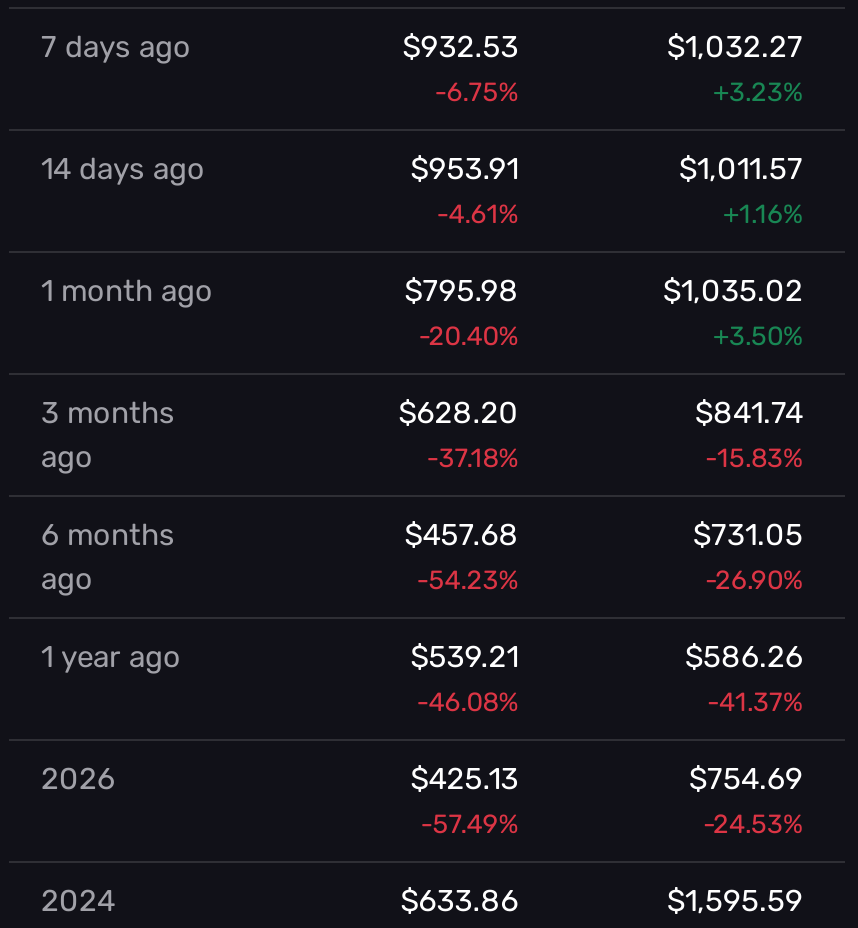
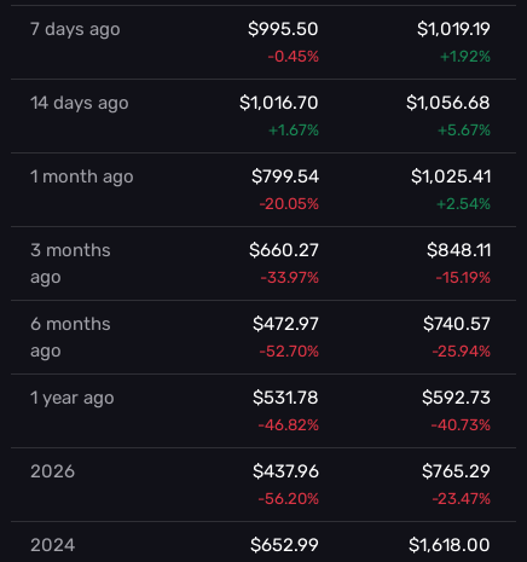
- $932.53
+ $995.50

- $1,032.27
+ $1,019.19

- -6.75%
+ -0.45%

- +3.23%
+ +1.92%

- $953.91
+ $1,016.70

- $1,011.57
+ $1,056.68

- -4.61%
+ +1.67%

- +1.16%
+ +5.67%

- $795.98
+ $799.54

- $1,035.02
+ $1,025.41

- -20.40%
+ -20.05%

- +3.50%
+ +2.54%

- $628.20
+ $660.27

- $841.74
+ $848.11

- -37.18%
+ -33.97%

- -15.83%
+ -15.19%

- $457.68
+ $472.97

- $731.05
+ $740.57

- -54.23%
+ -52.70%

- -26.90%
+ -25.94%

- $539.21
+ $531.78

- $586.26
+ $592.73

- -46.08%
+ -46.82%

- -41.37%
+ -40.73%

- $425.13
+ $437.96

- $754.69
+ $765.29

- -57.49%
+ -56.20%

- -24.53%
+ -23.47%

- $633.86
+ $652.99

- $1,595.59
+ $1,618.00
